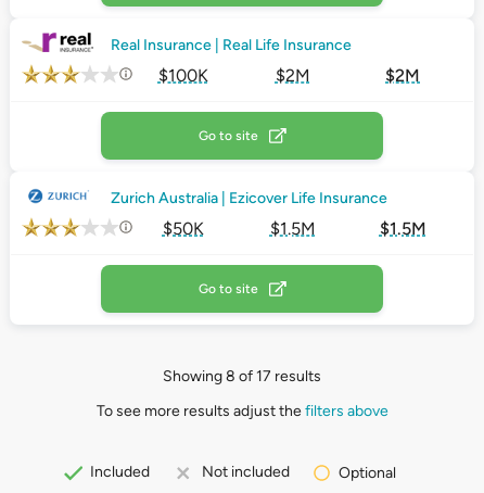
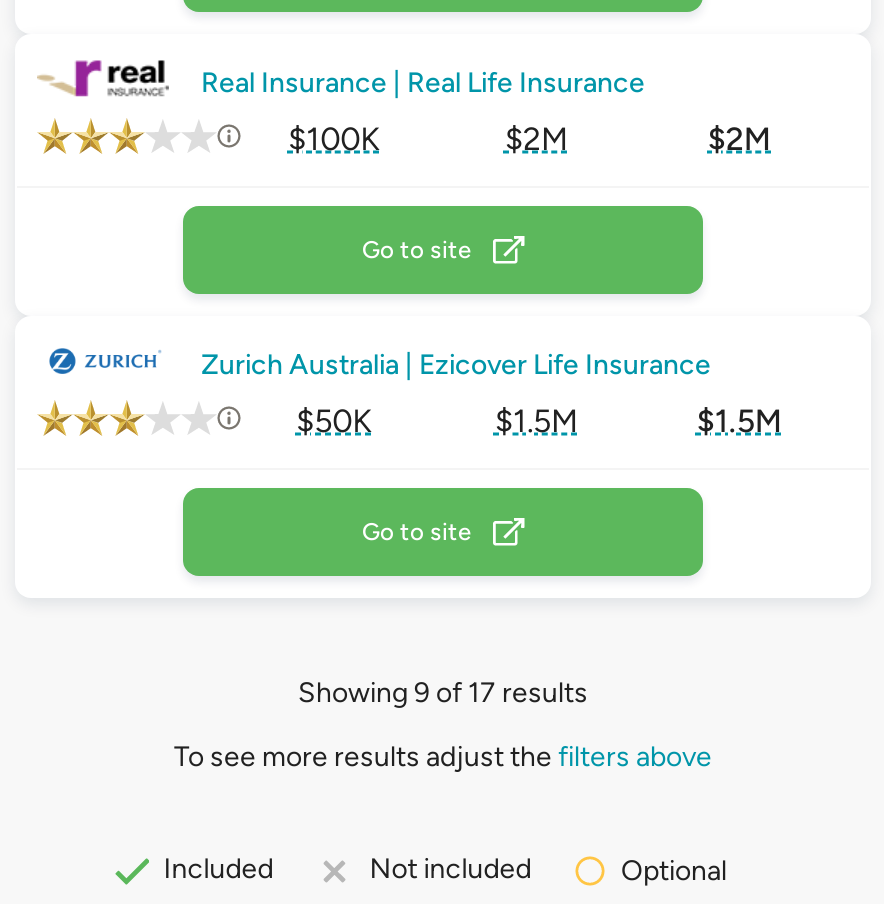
- Showing 8 of 17 results
+ Showing 9 of 17 results
